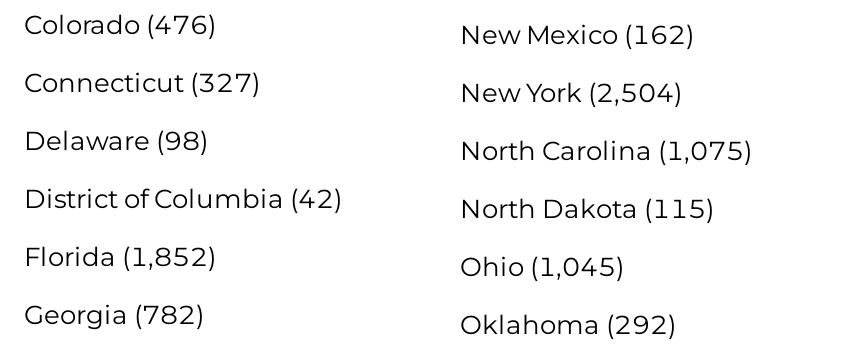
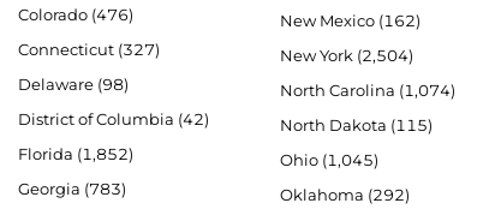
- North Carolina (1,075)
+ North Carolina (1,074)

- Georgia (782)
+ Georgia (783)
